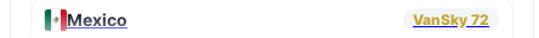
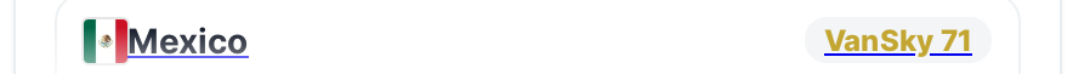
- VanSky 72
+ VanSky 71
